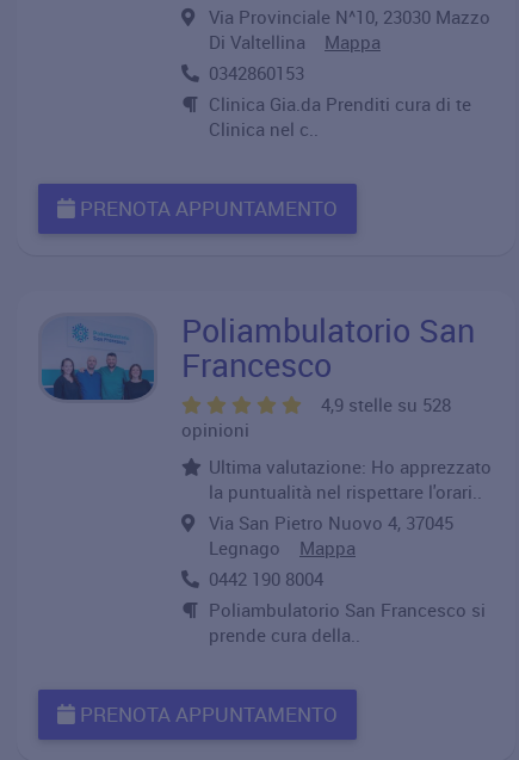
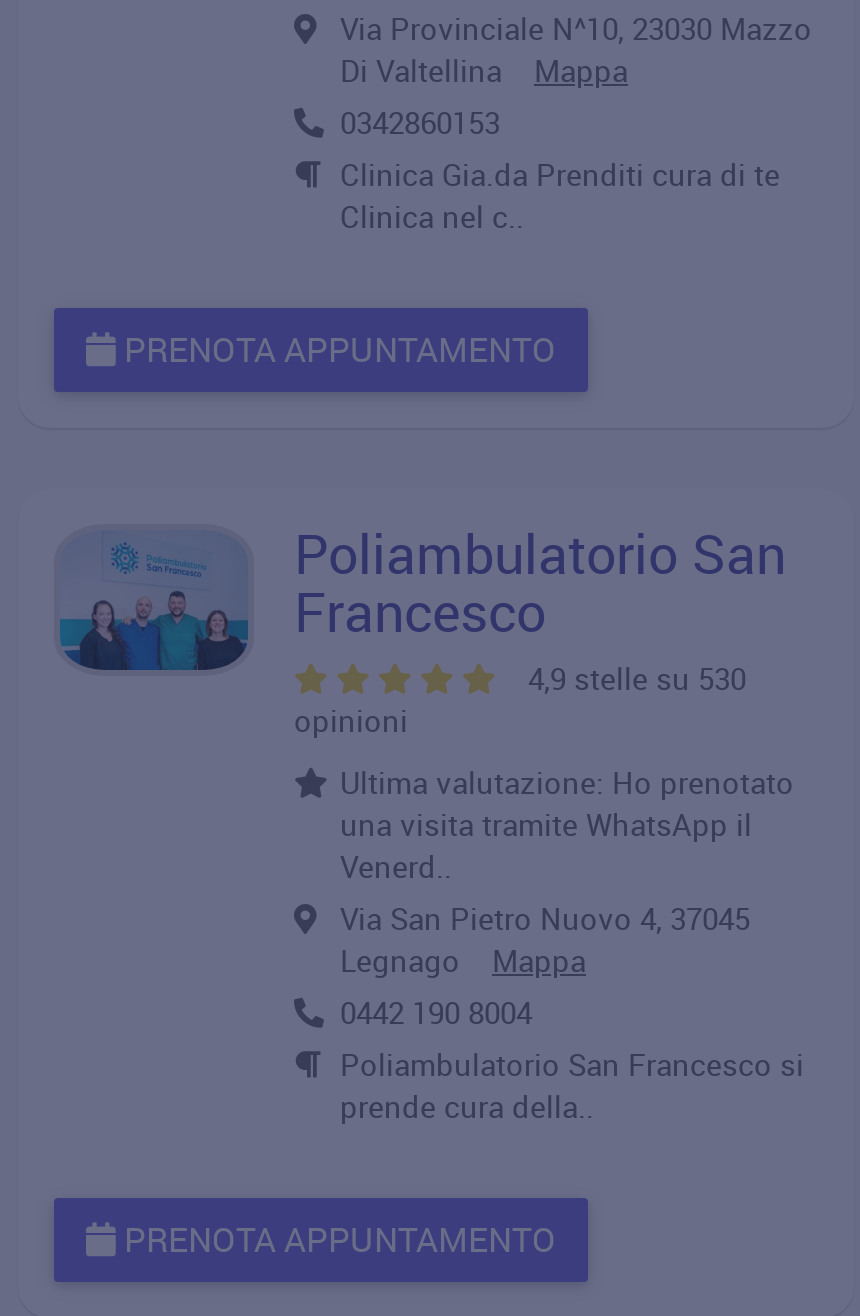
- 4,9 stelle su 528
+ 4,9 stelle su 530

- Ultima valutazione: Ho apprezzato
- la puntualità nel rispettare l'orari..
+ Ultima valutazione: Ho prenotato
+ una visita tramite WhatsApp il
+ Venerd..
